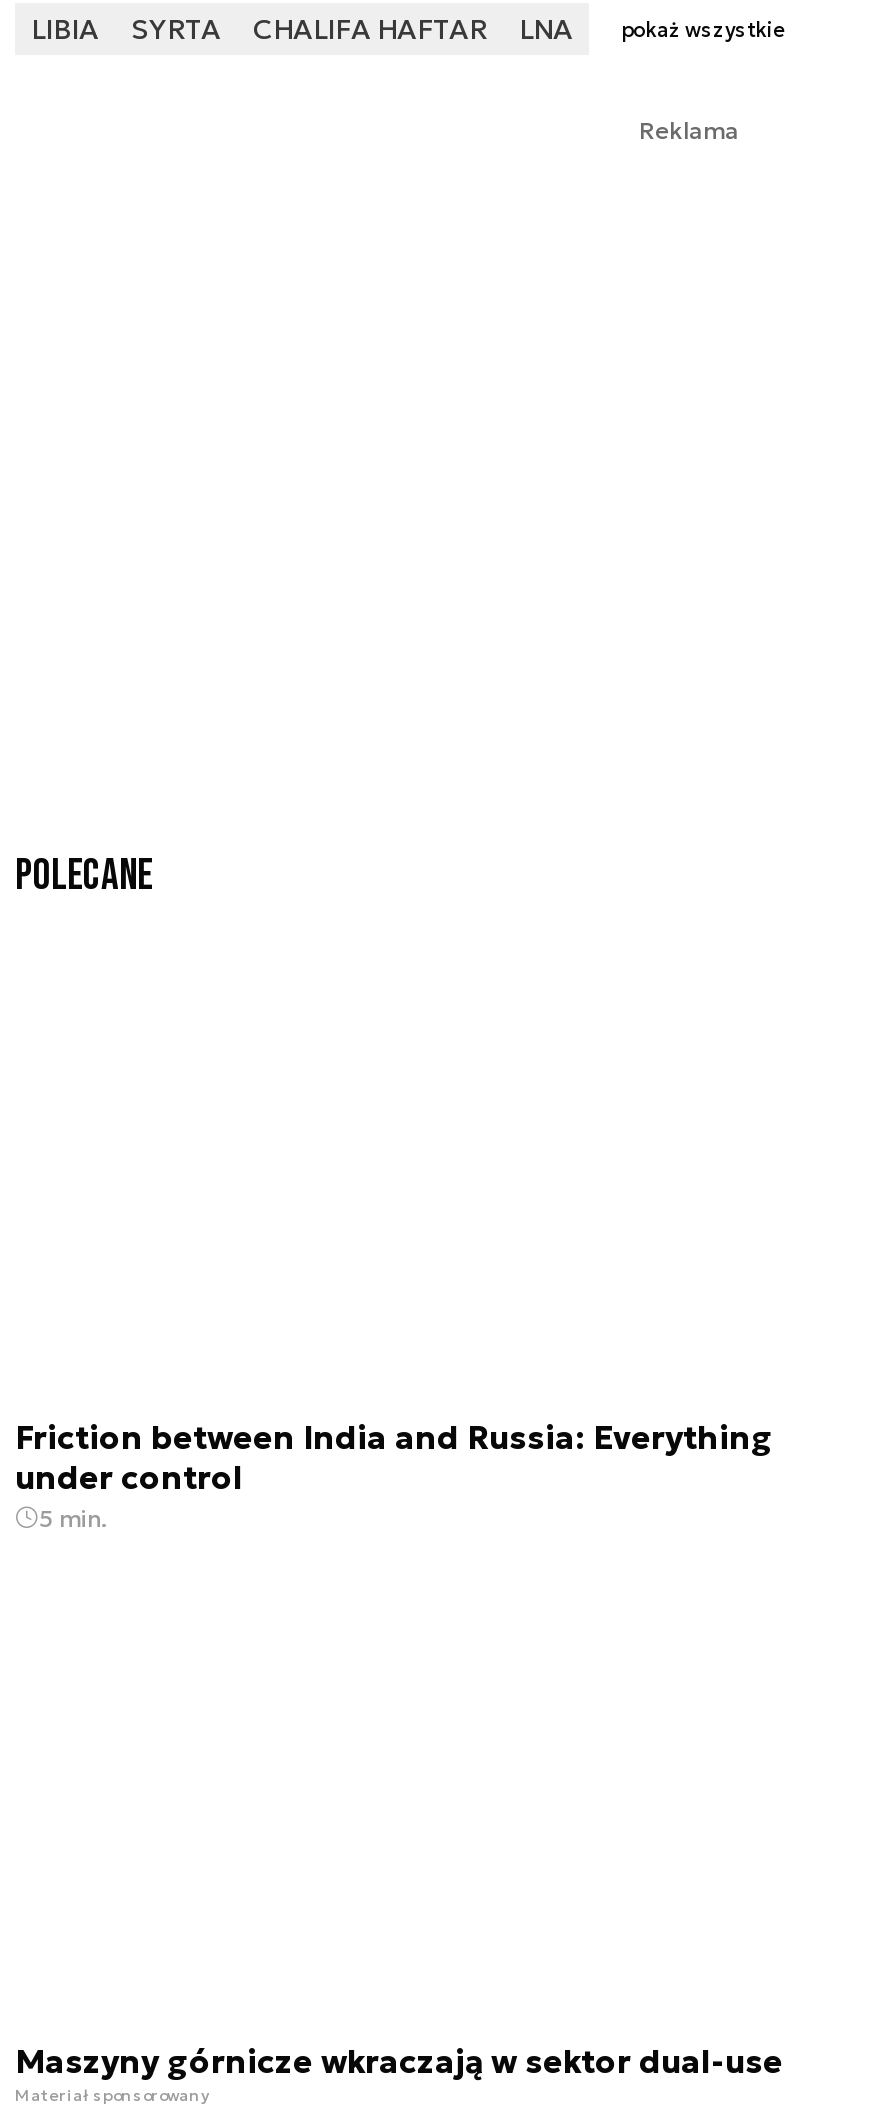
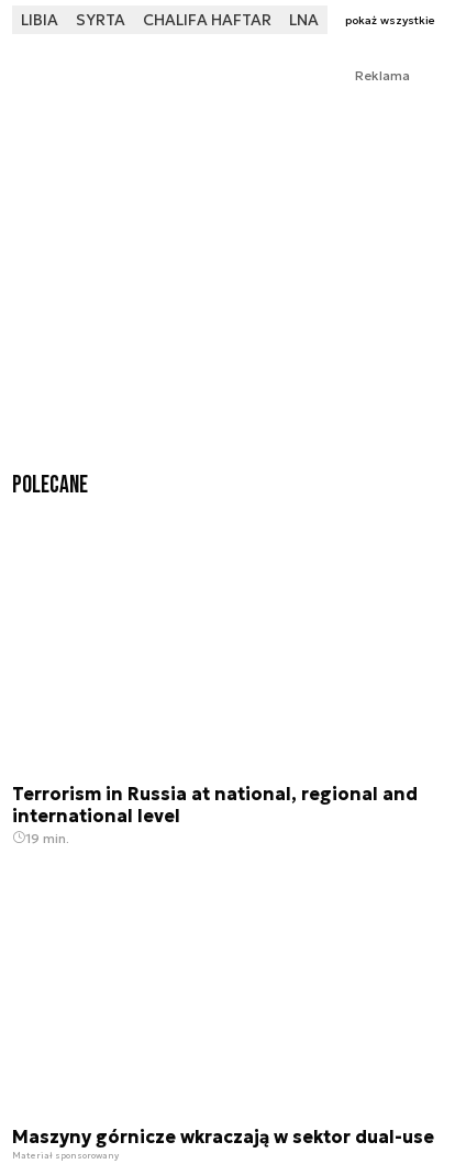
- Friction between India and Russia: Everything
- under control
- 5 min.
+ Terrorism in Russia at national, regional and
+ international level
+ 19 min.
